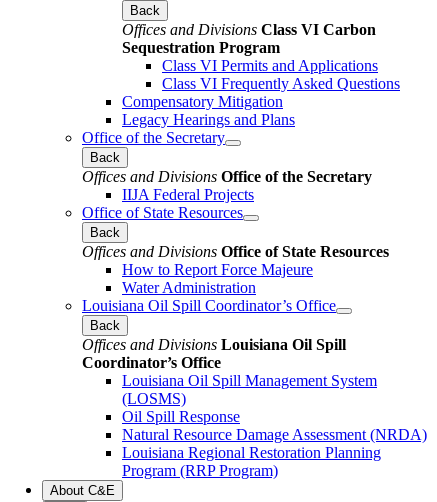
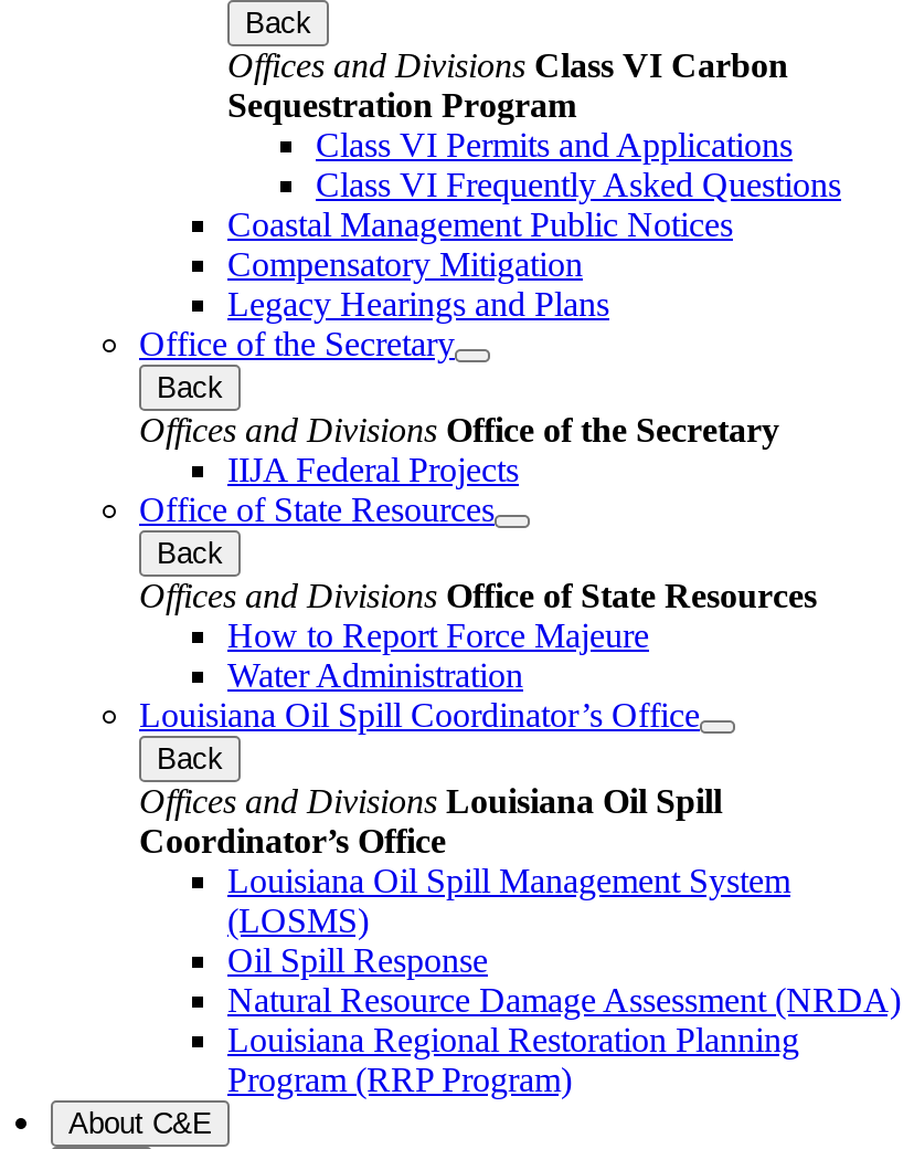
+ Coastal Management Public Notices
